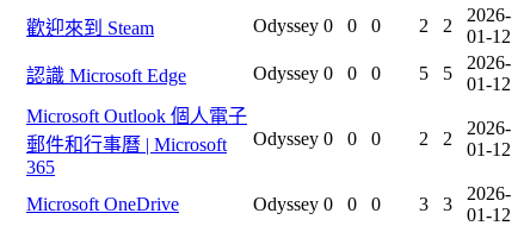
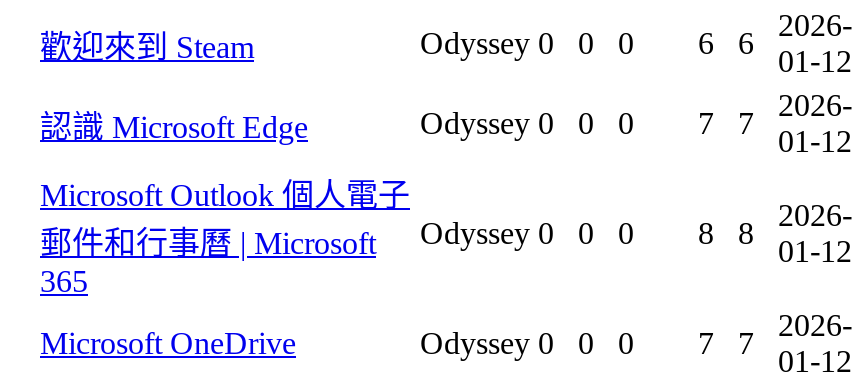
- 2
+ 6

- 2
+ 6

- 5
+ 7

- 5
+ 7

- 2
+ 8

- 2
+ 8

- 3
+ 7

- 3
+ 7
